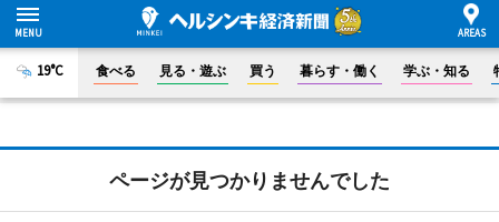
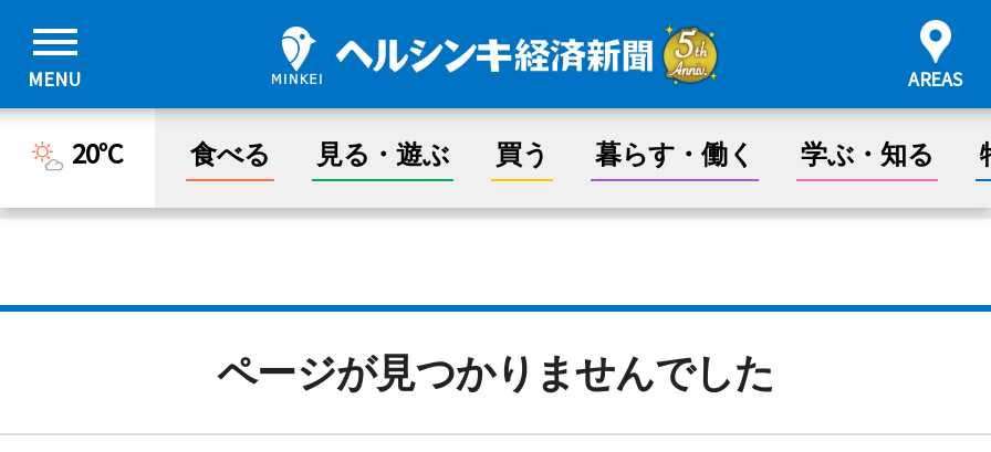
- 19°C
+ 20°C
